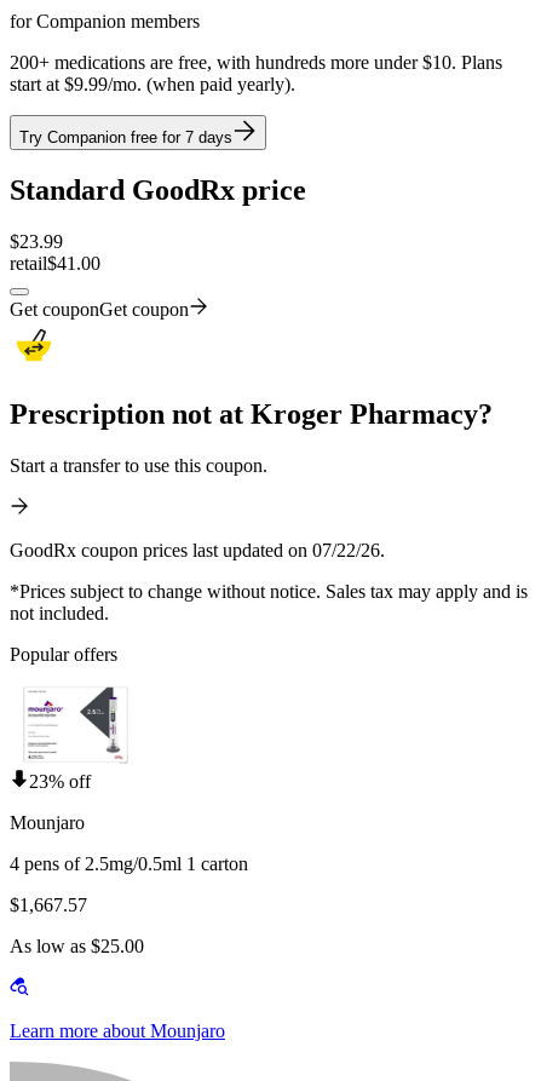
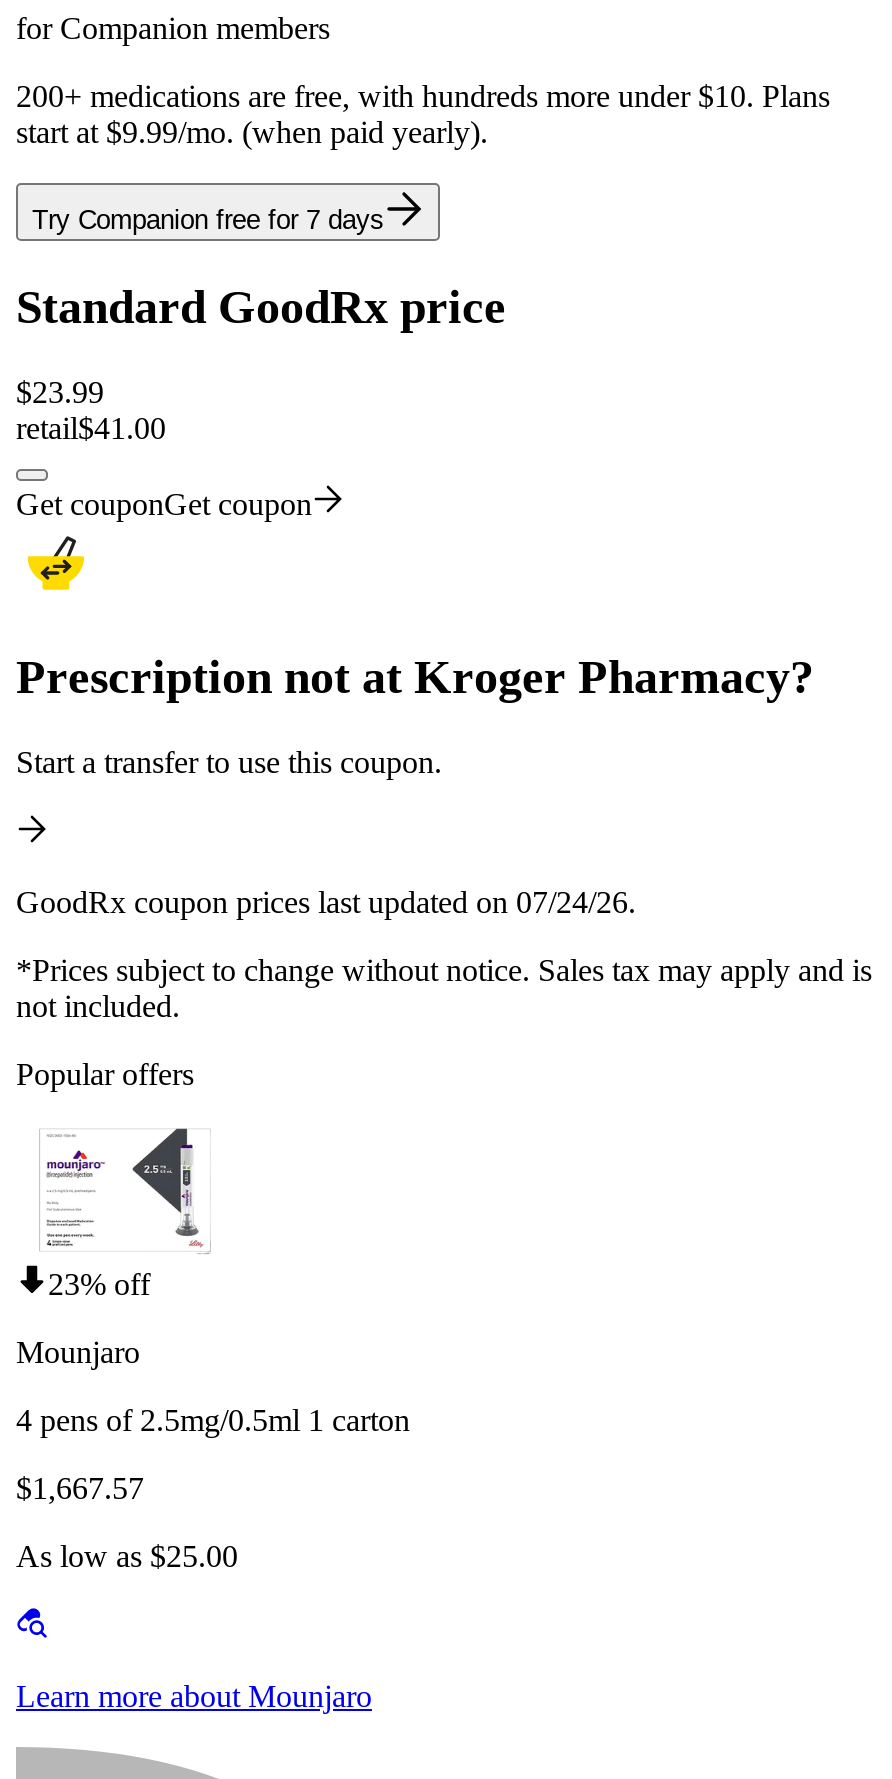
- GoodRx coupon prices last updated on 07/22/26.
+ GoodRx coupon prices last updated on 07/24/26.
